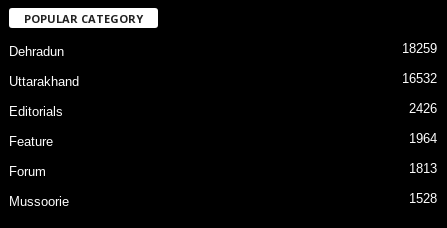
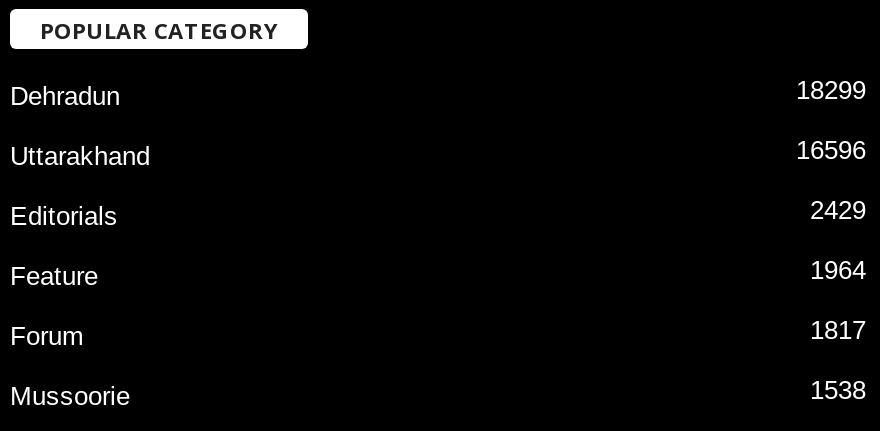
- 18259
+ 18299

- 16532
+ 16596

- 2426
+ 2429

- 1813
+ 1817

- 1528
+ 1538
